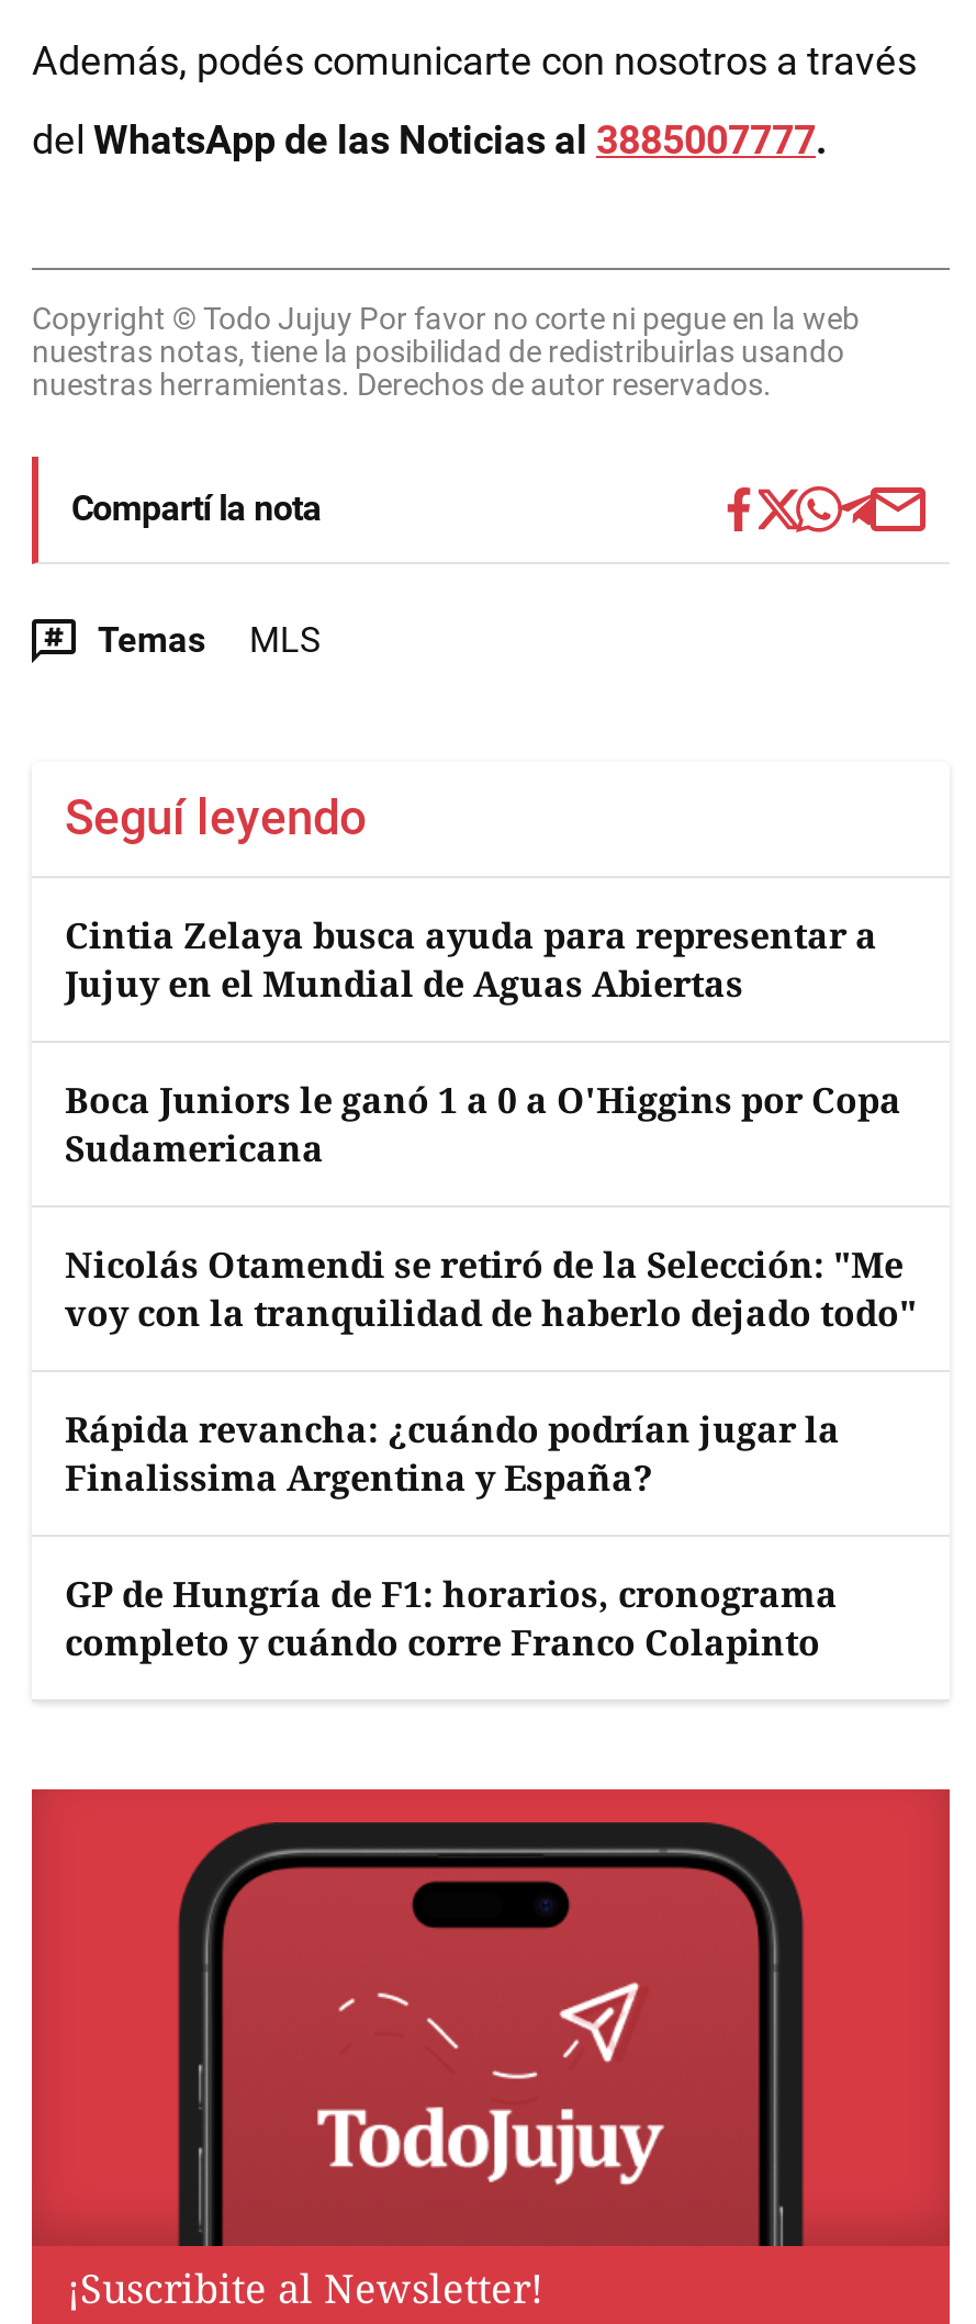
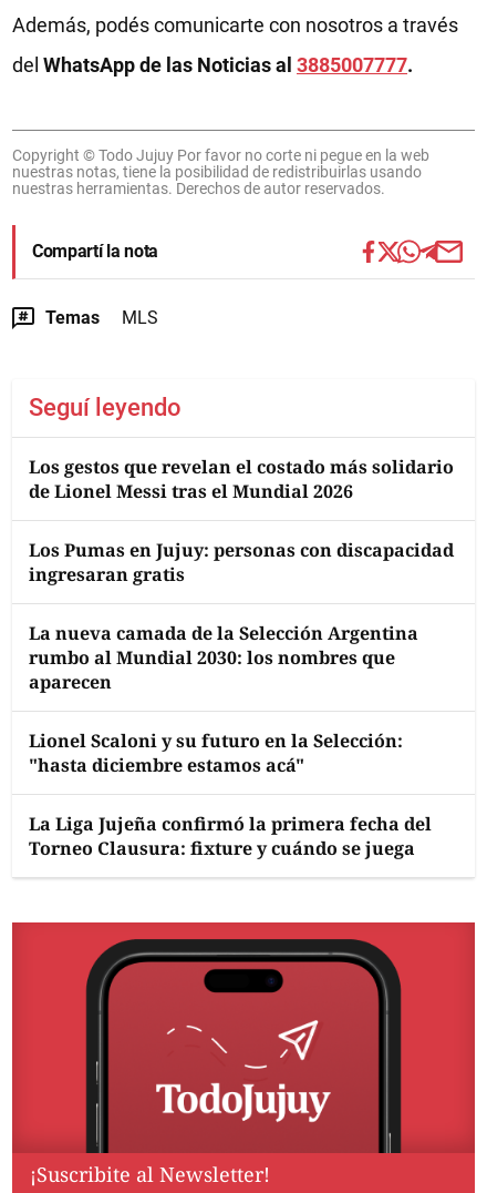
- Cintia Zelaya busca ayuda para representar a
- Jujuy en el Mundial de Aguas Abiertas
+ Los gestos que revelan el costado más solidario
+ de Lionel Messi tras el Mundial 2026

- Boca Juniors le ganó 1 a 0 a O'Higgins por Copa
- Sudamericana
+ Los Pumas en Jujuy: personas con discapacidad
+ ingresaran gratis

- Nicolás Otamendi se retiró de la Selección: "Me
- voy con la tranquilidad de haberlo dejado todo"
+ La nueva camada de la Selección Argentina
+ rumbo al Mundial 2030: los nombres que
+ aparecen

- Rápida revancha: ¿cuándo podrían jugar la
- Finalissima Argentina y España?
+ Lionel Scaloni y su futuro en la Selección:
+ "hasta diciembre estamos acá"

- GP de Hungría de F1: horarios, cronograma
- completo y cuándo corre Franco Colapinto
+ La Liga Jujeña confirmó la primera fecha del
+ Torneo Clausura: fixture y cuándo se juega
